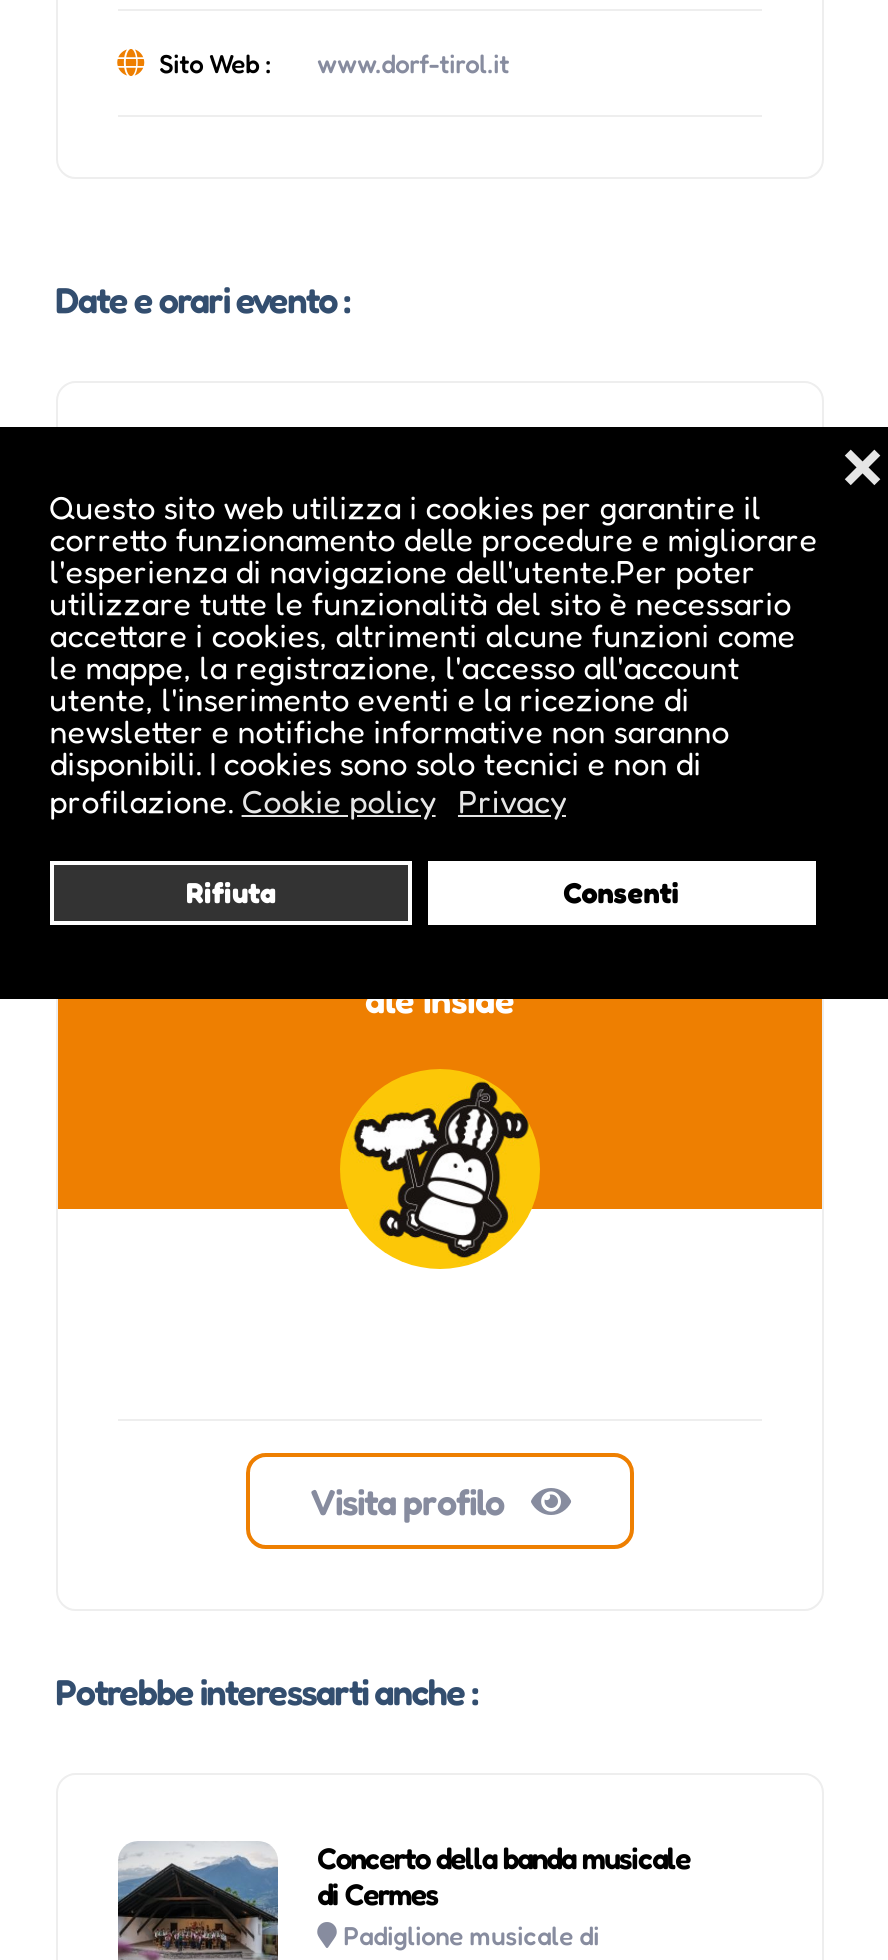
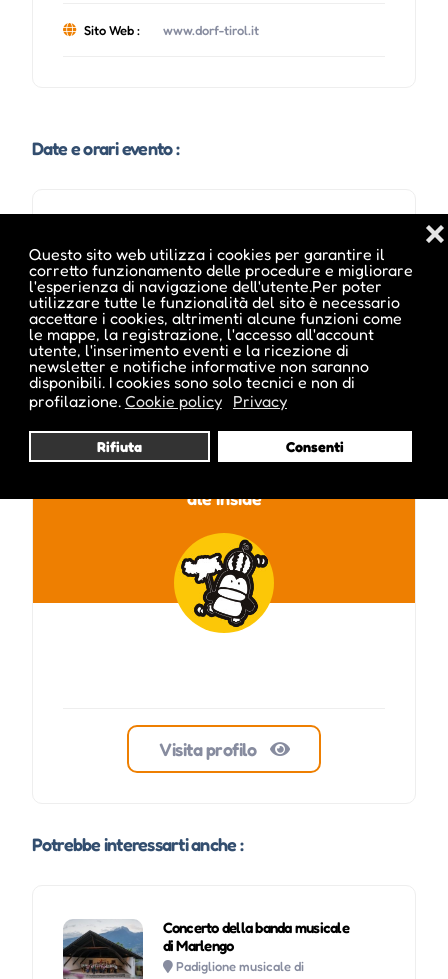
- di Cermes
+ di Marlengo
